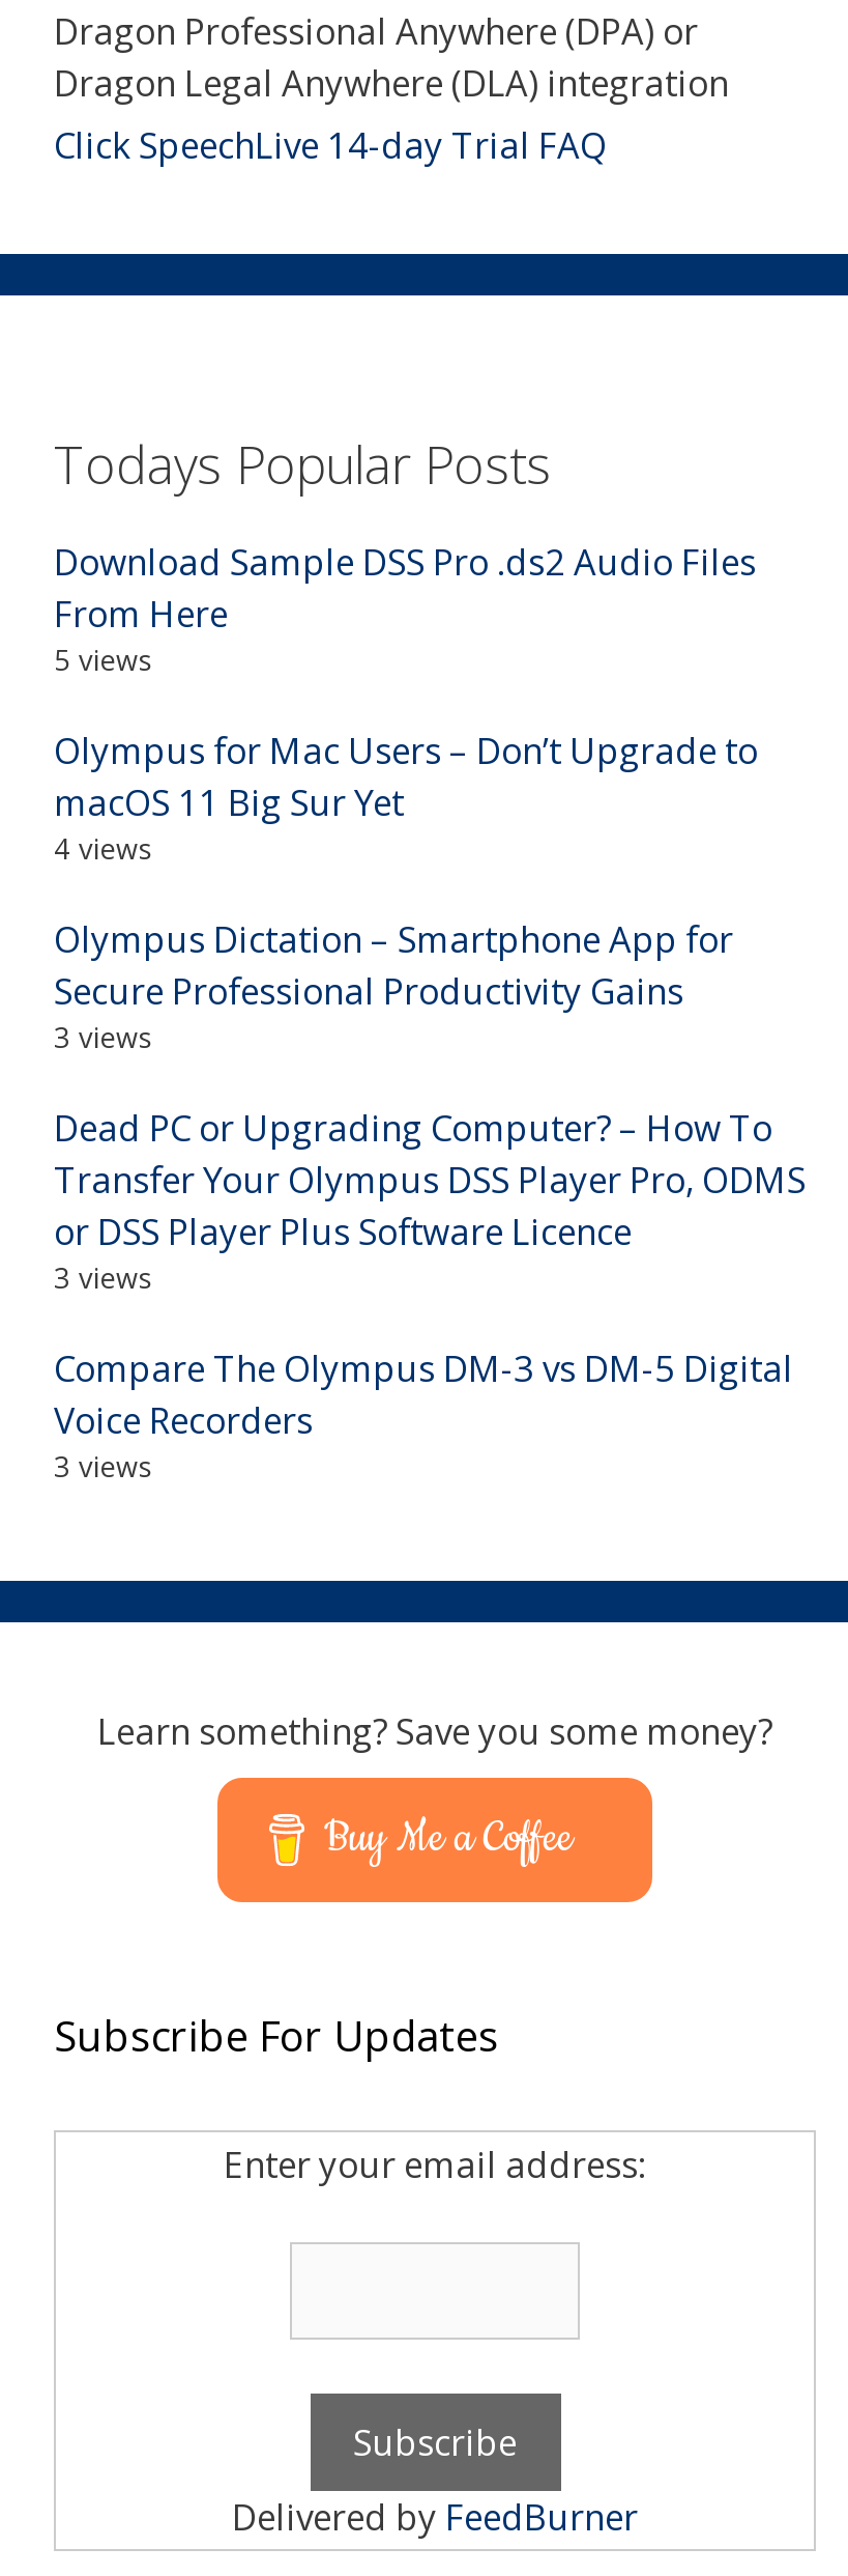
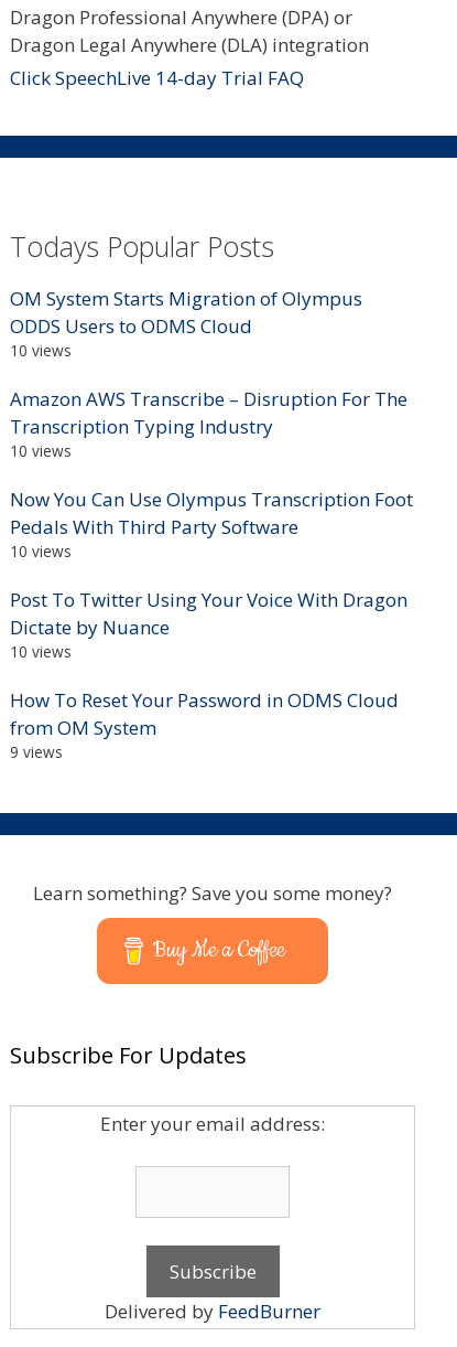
- Download Sample DSS Pro .ds2 Audio Files
- From Here
- 5 views
+ OM System Starts Migration of Olympus
+ ODDS Users to ODMS Cloud
+ 10 views

- Olympus for Mac Users – Don’t Upgrade to
- macOS 11 Big Sur Yet
- 4 views
+ Amazon AWS Transcribe – Disruption For The
+ Transcription Typing Industry
+ 10 views

- Olympus Dictation – Smartphone App for
- Secure Professional Productivity Gains
- 3 views
+ Now You Can Use Olympus Transcription Foot
+ Pedals With Third Party Software
+ 10 views

- Dead PC or Upgrading Computer? – How To
- Transfer Your Olympus DSS Player Pro, ODMS
- or DSS Player Plus Software Licence
- 3 views
+ Post To Twitter Using Your Voice With Dragon
+ Dictate by Nuance
+ 10 views

- Compare The Olympus DM-3 vs DM-5 Digital
- Voice Recorders
- 3 views
+ How To Reset Your Password in ODMS Cloud
+ from OM System
+ 9 views
